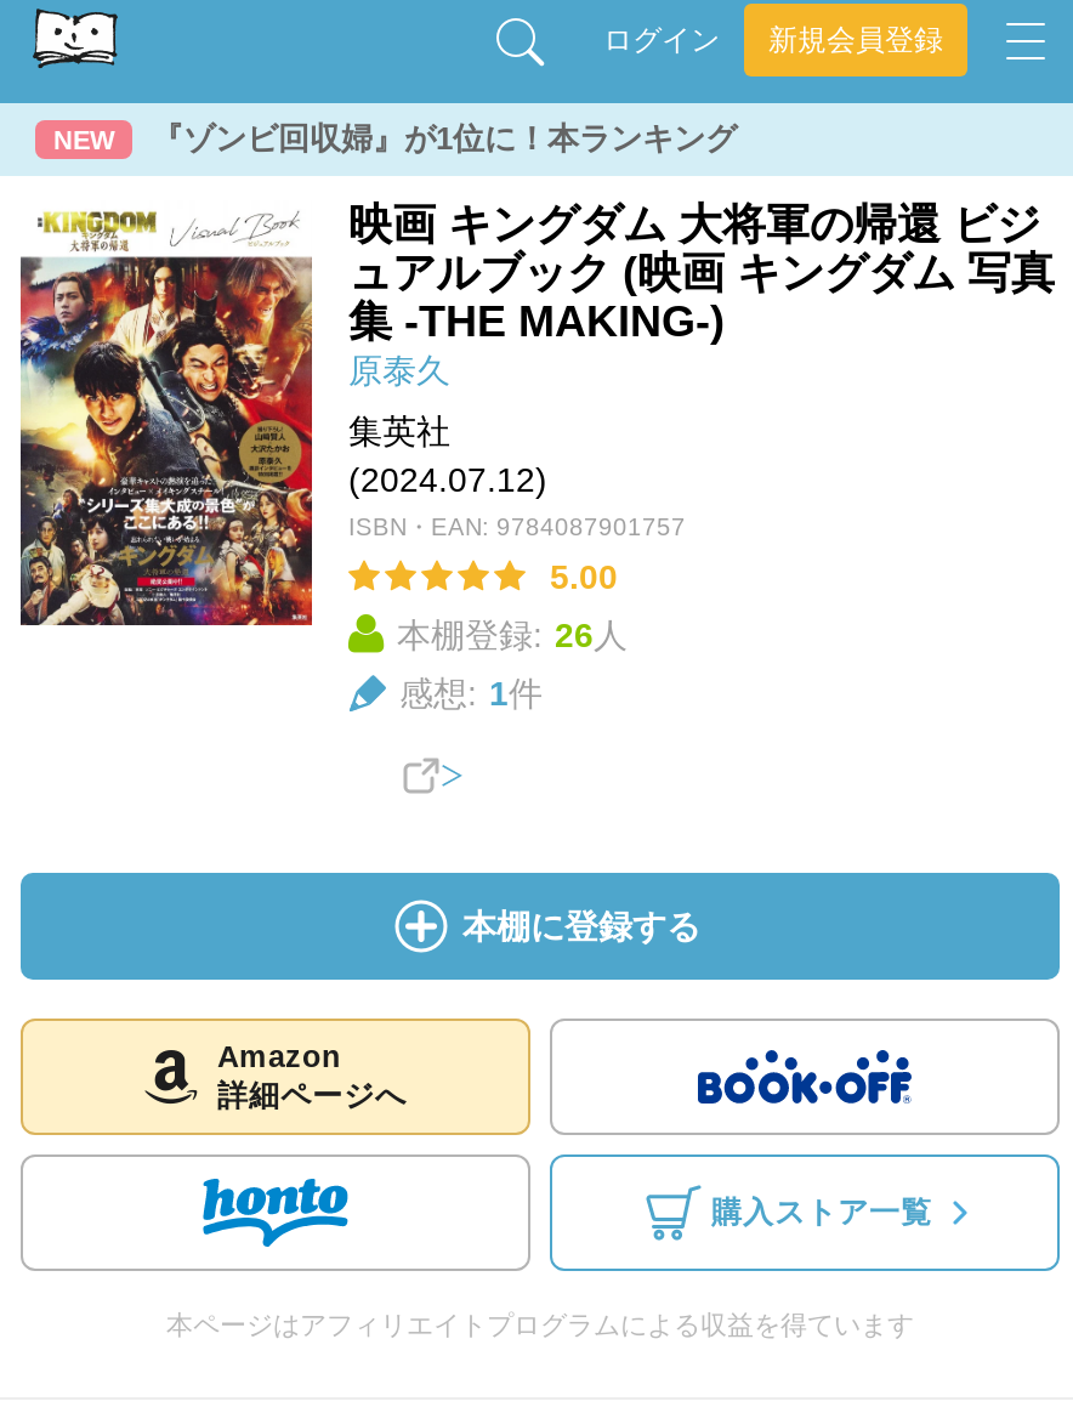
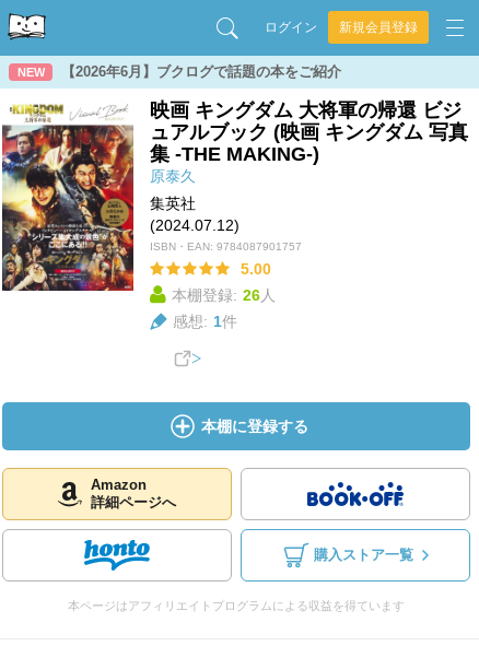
- 『ゾンビ回収婦』が1位に！本ランキング
+ 【2026年6月】ブクログで話題の本をご紹介
